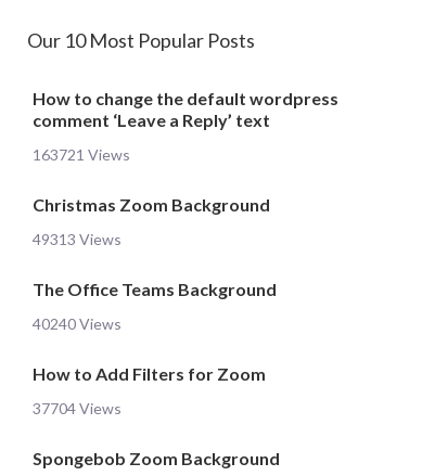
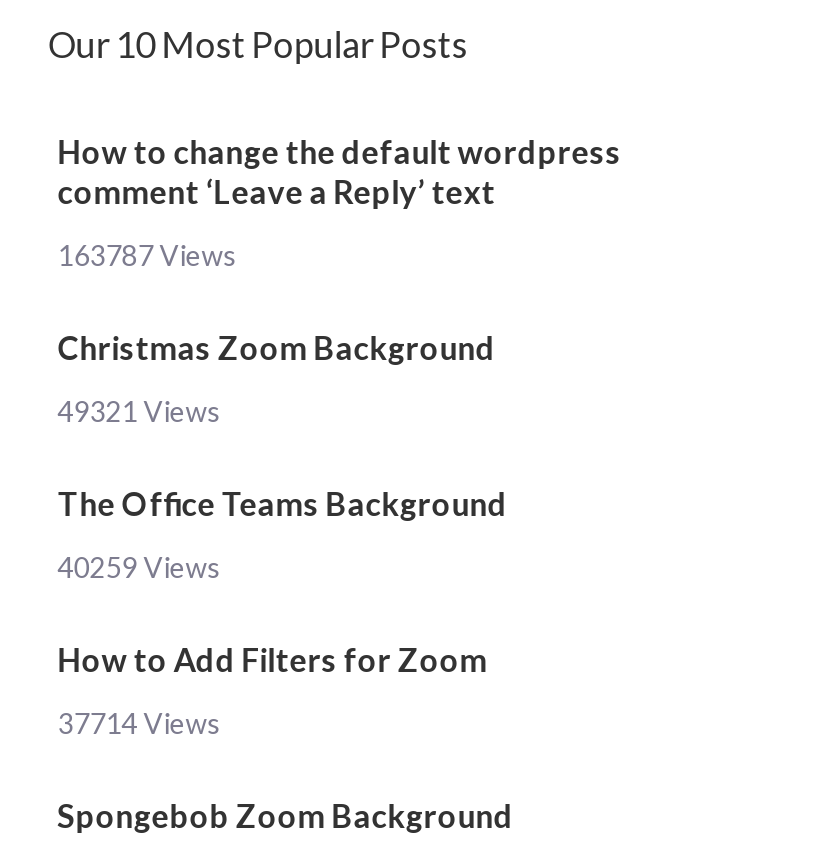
- 163721 Views
+ 163787 Views

- 49313 Views
+ 49321 Views

- 40240 Views
+ 40259 Views

- 37704 Views
+ 37714 Views
